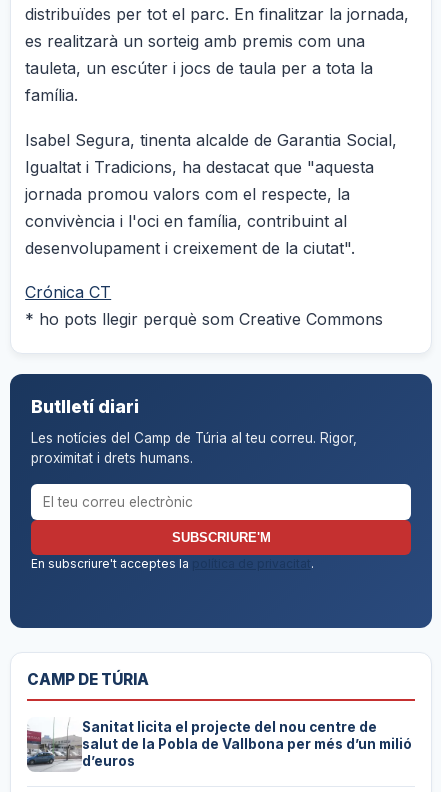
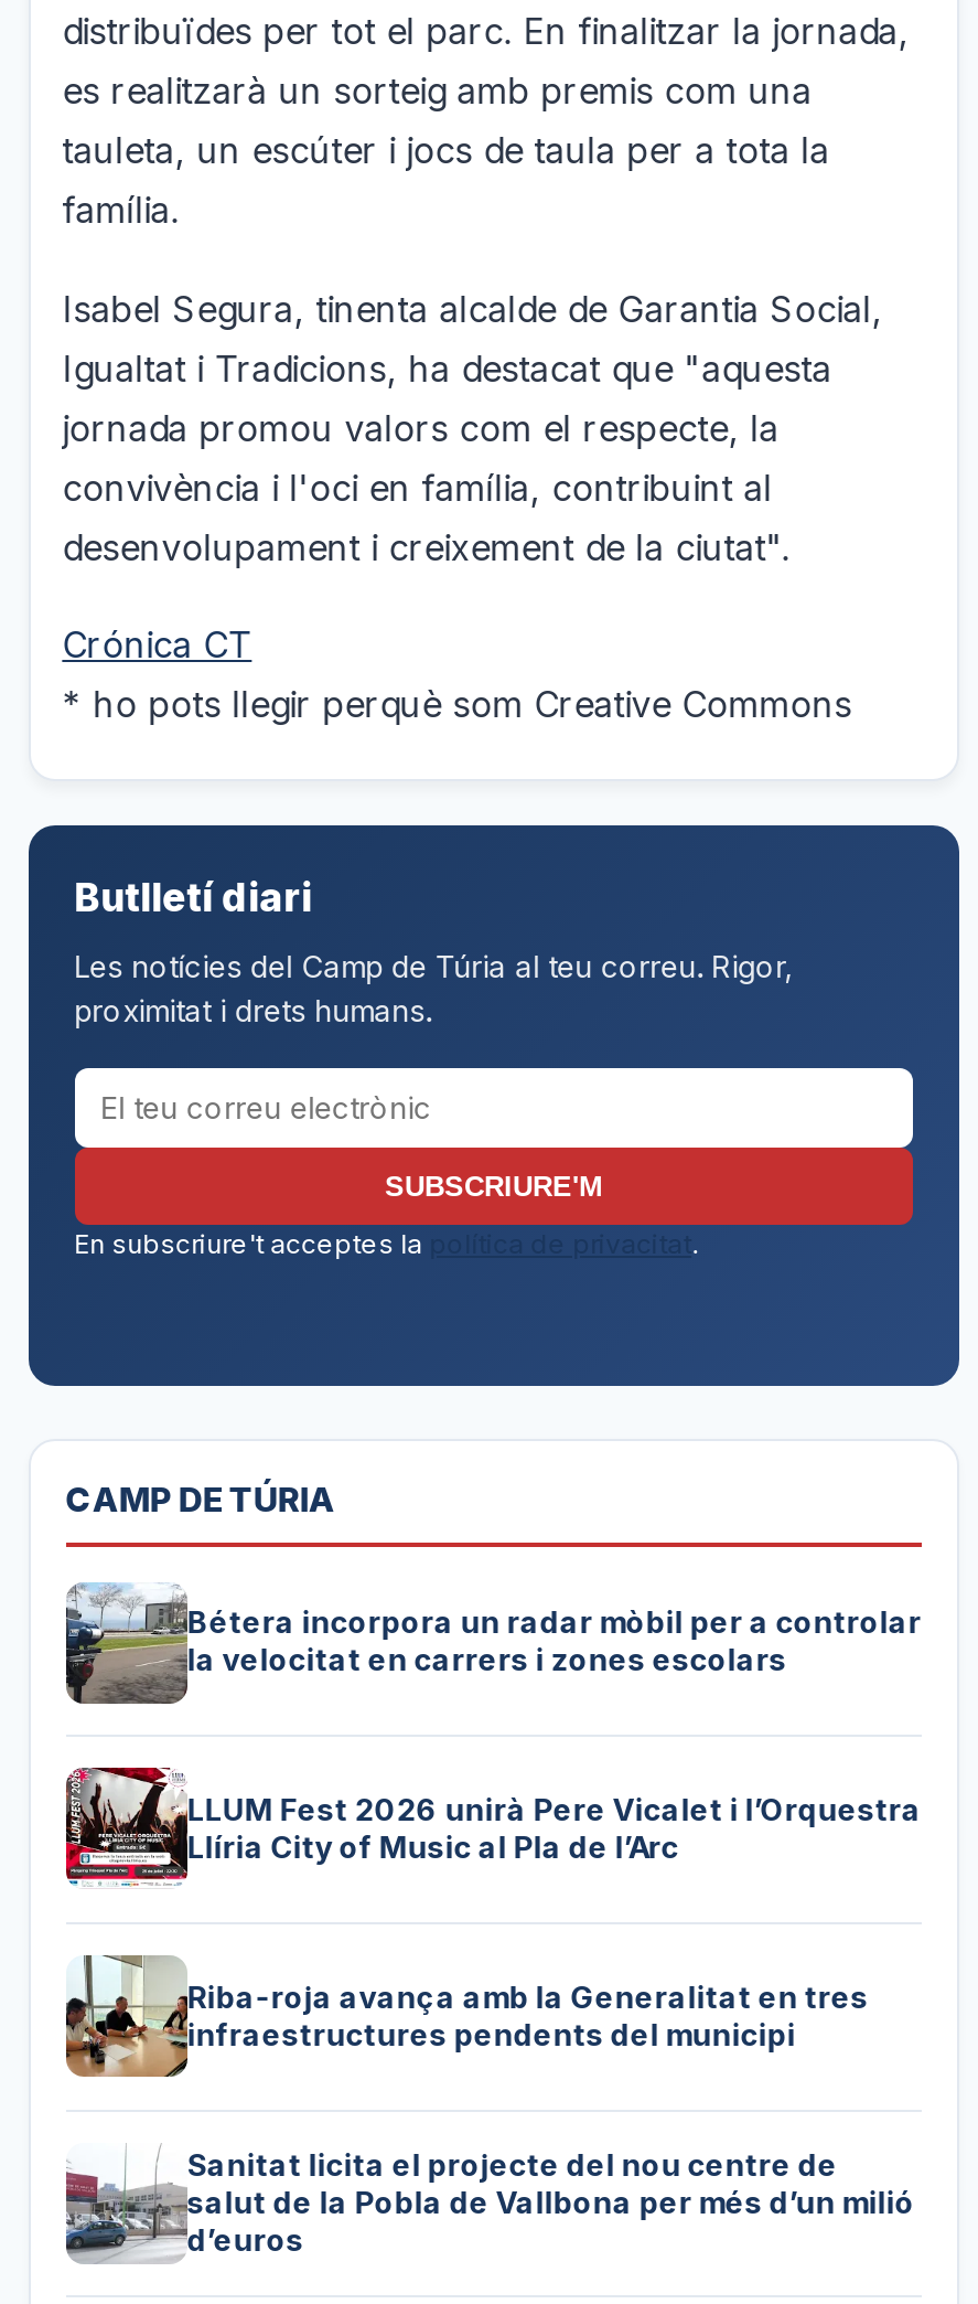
+ [image]
+ LLUM Fest 2026 unirà Pere Vicalet i l’Orquestra
+ Llíria City of Music al Pla de l’Arc

+ [image]
+ Riba-roja avança amb la Generalitat en tres
+ infraestructures pendents del municipi

+ [image]
+ Bétera incorpora un radar mòbil per a controlar
+ la velocitat en carrers i zones escolars
